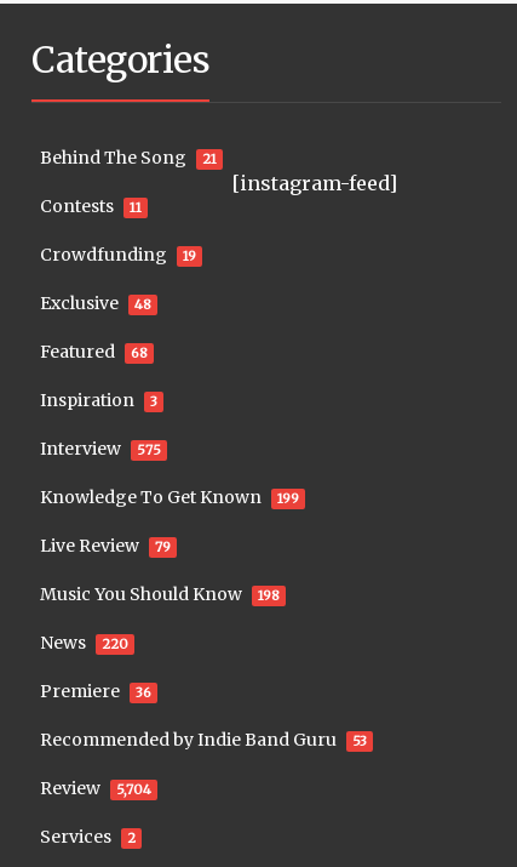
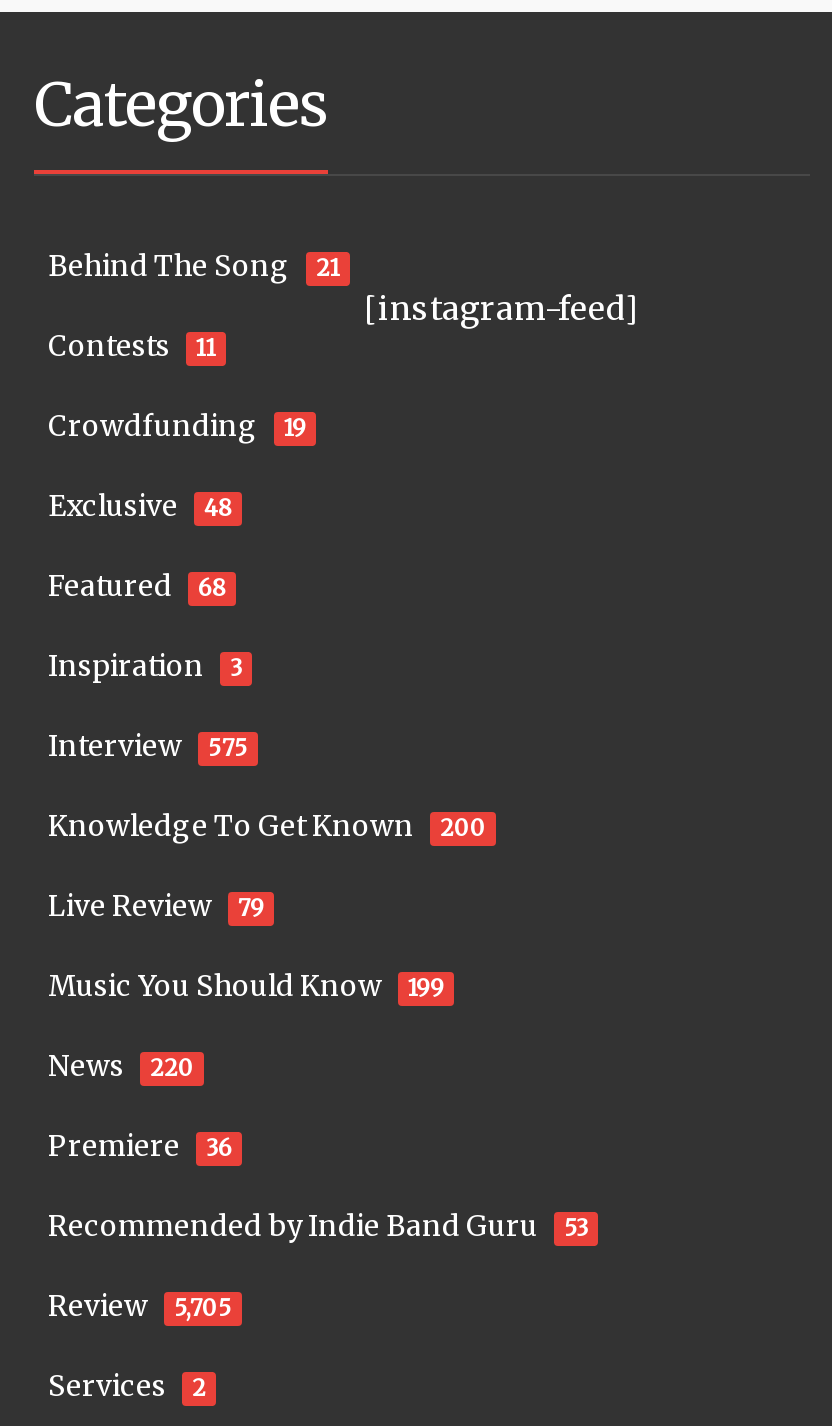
- Knowledge To Get Known 199
+ Knowledge To Get Known 200

- Music You Should Know 198
+ Music You Should Know 199

- Review 5,704
+ Review 5,705
